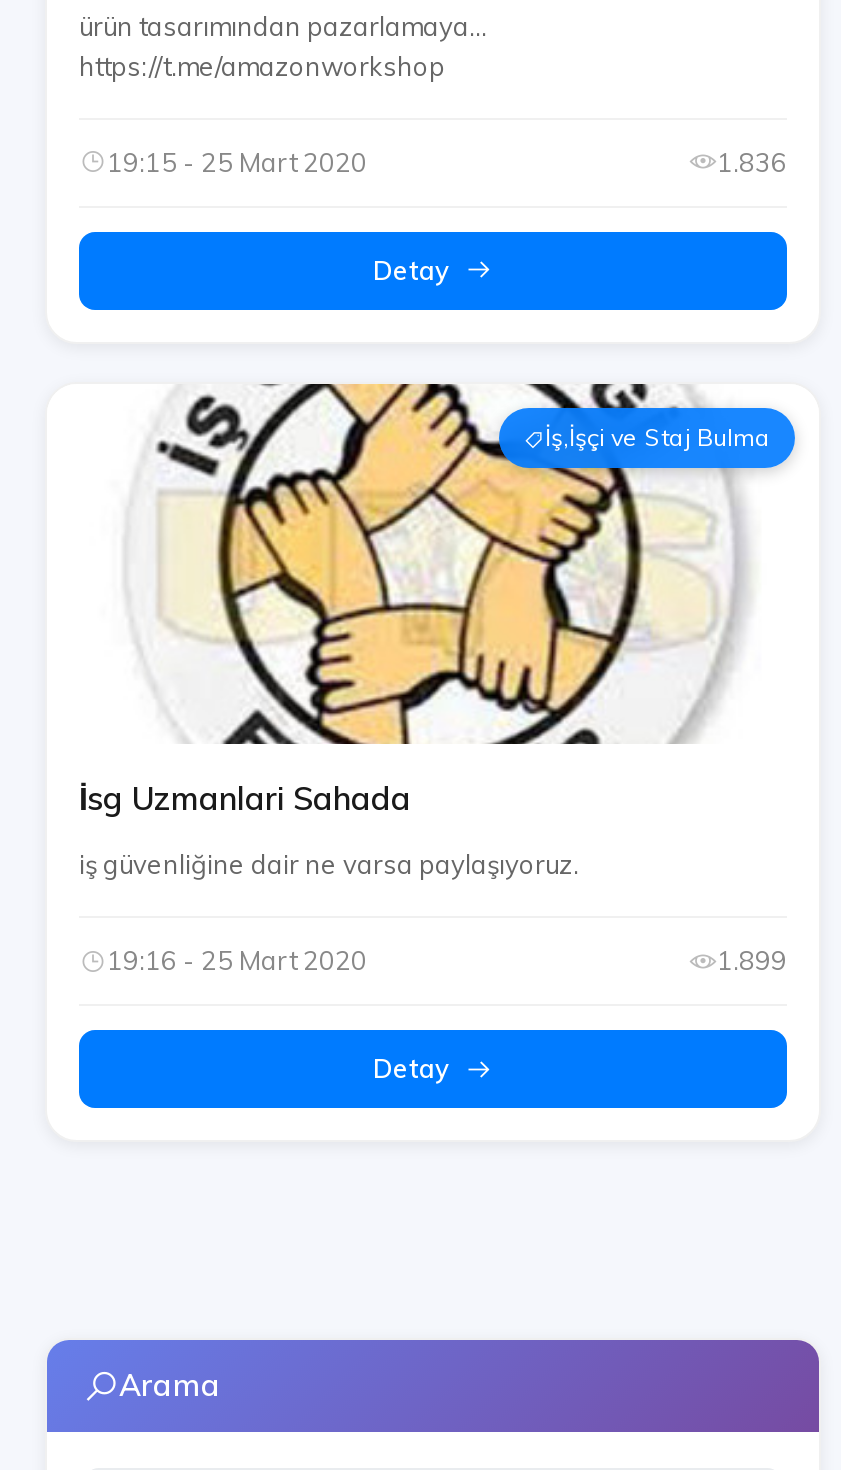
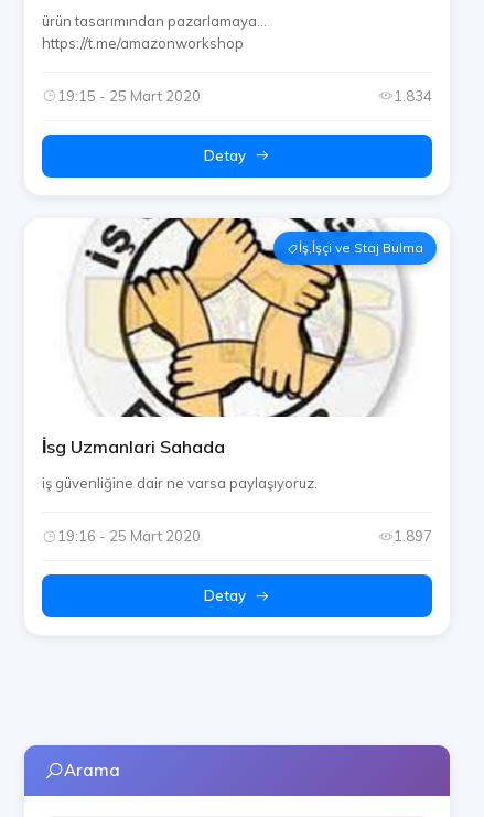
- 1.836
+ 1.834

- 1.899
+ 1.897
